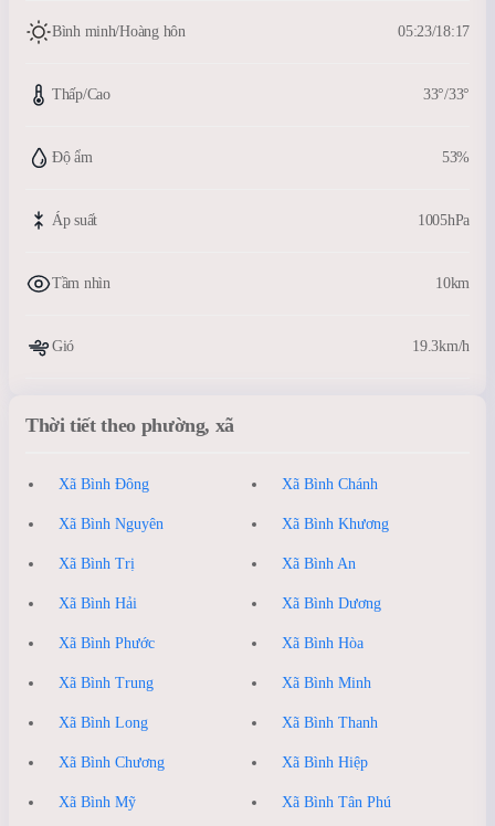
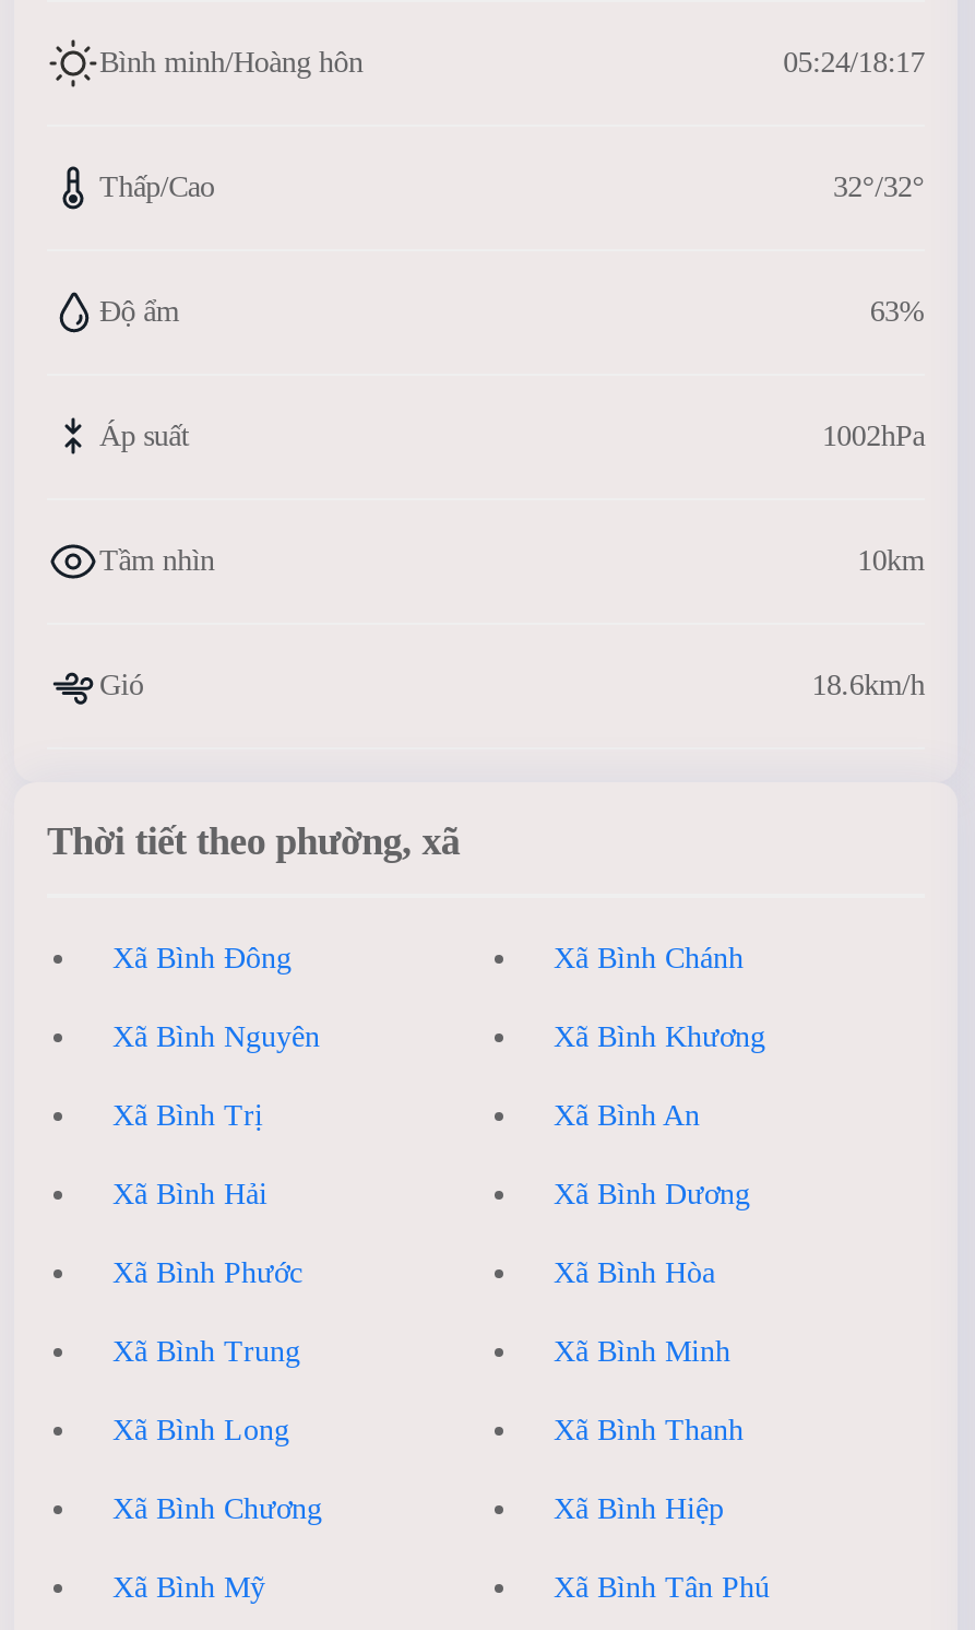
- 05:23/18:17
+ 05:24/18:17

- 33°/33°
+ 32°/32°

- 53%
+ 63%

- 1005hPa
+ 1002hPa

- 19.3km/h
+ 18.6km/h
